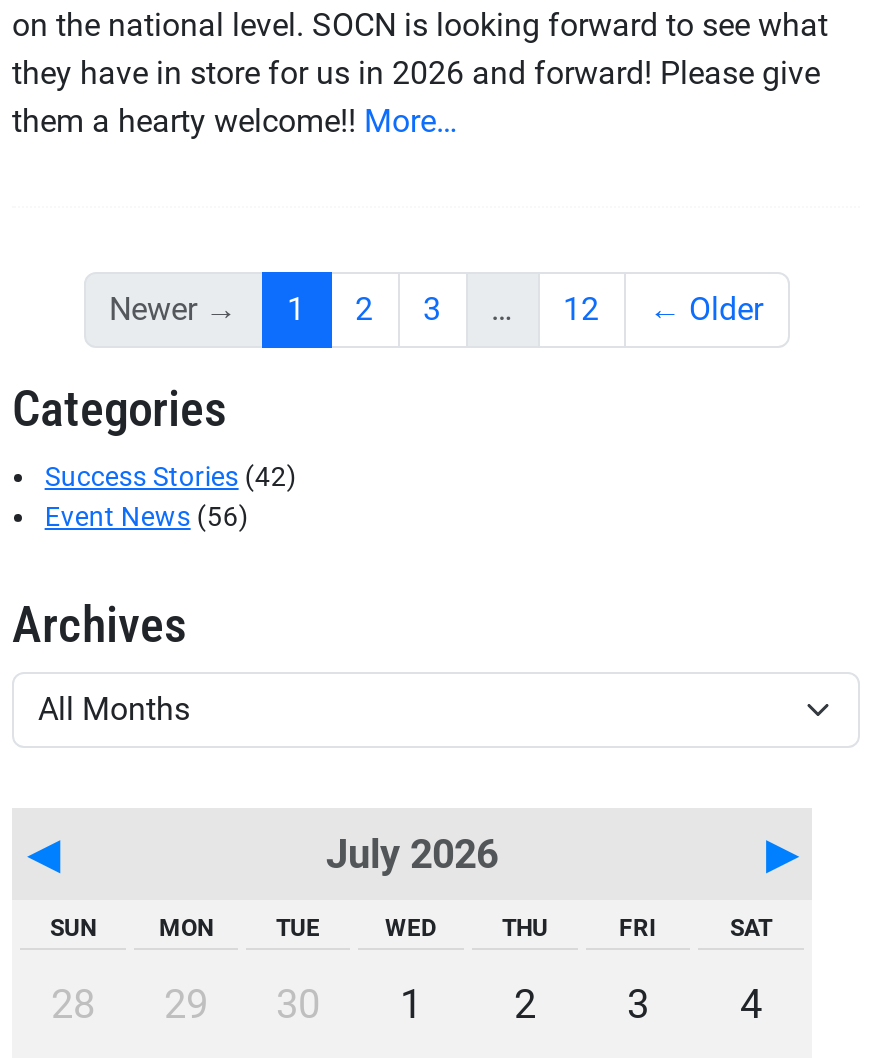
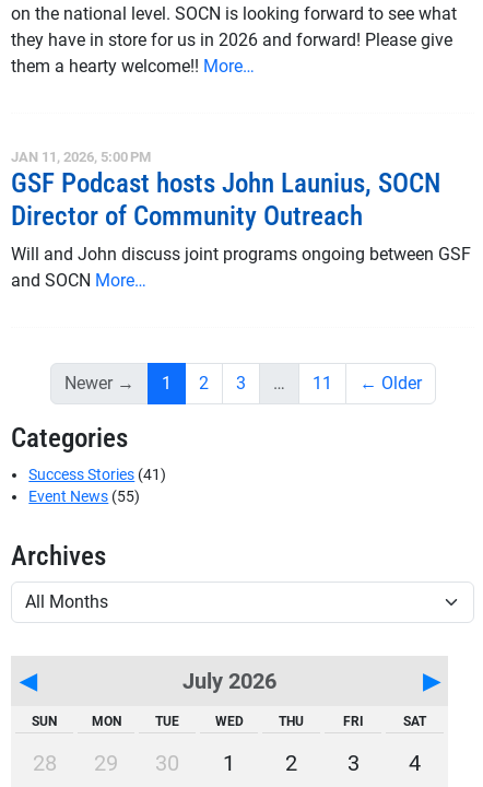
+ JAN 11, 2026, 5:00 PM
+ GSF Podcast hosts John Launius, SOCN
+ Director of Community Outreach
+ Will and John discuss joint programs ongoing between GSF
+ and SOCN More…

- 12
+ 11

- Success Stories (42)
+ Success Stories (41)

- Event News (56)
+ Event News (55)
